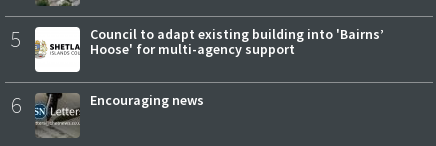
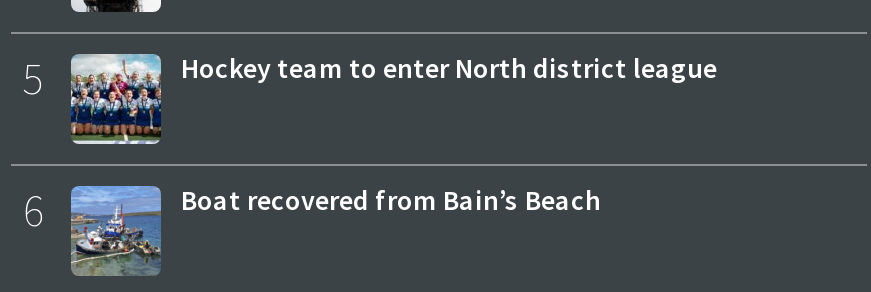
- [image]
- Council to adapt existing building into 'Bairns’
- Hoose' for multi-agency support
+ [image]
+ Hockey team to enter North district league

- [image]
- Encouraging news
+ [image]
+ Boat recovered from Bain’s Beach
